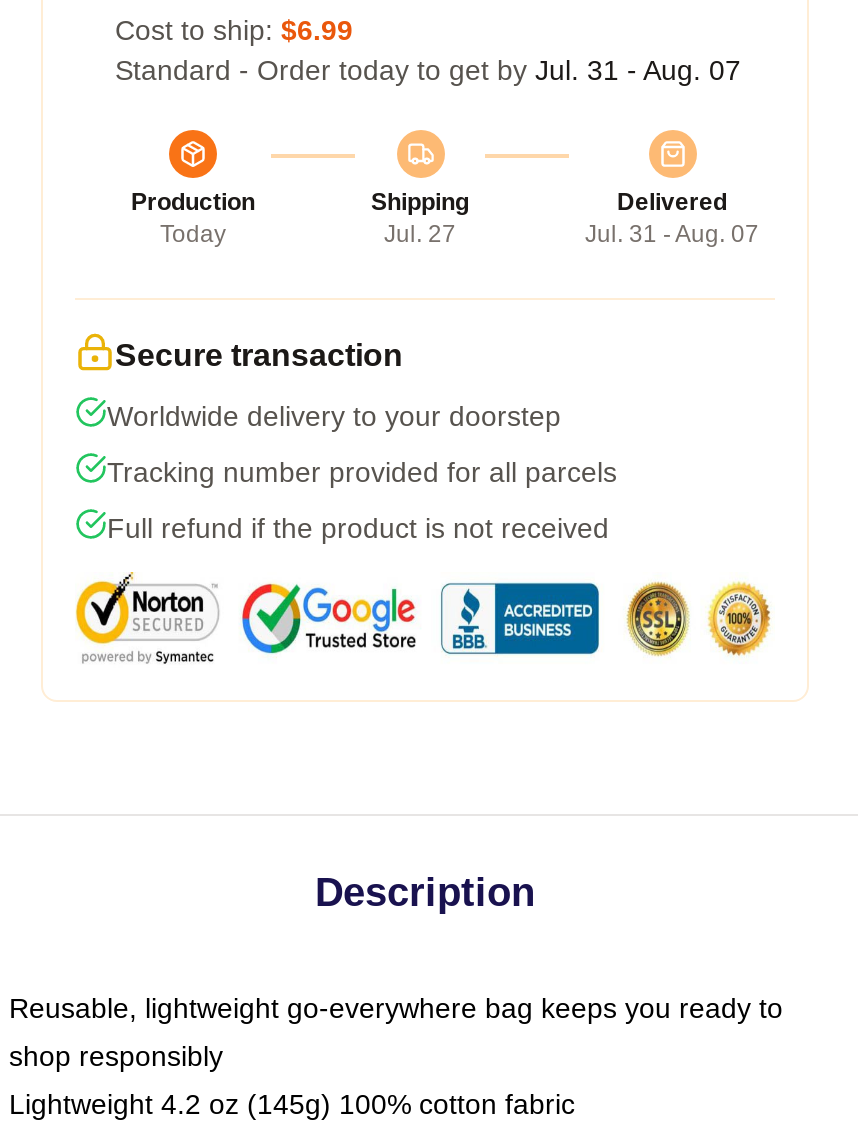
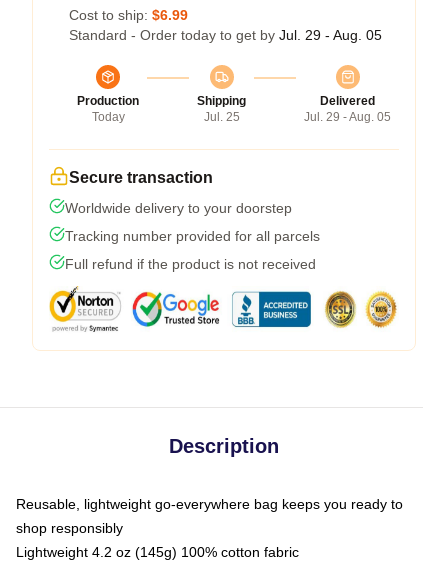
- Standard - Order today to get by Jul. 31 - Aug. 07
+ Standard - Order today to get by Jul. 29 - Aug. 05

- Jul. 27
+ Jul. 25

- Jul. 31 - Aug. 07
+ Jul. 29 - Aug. 05
